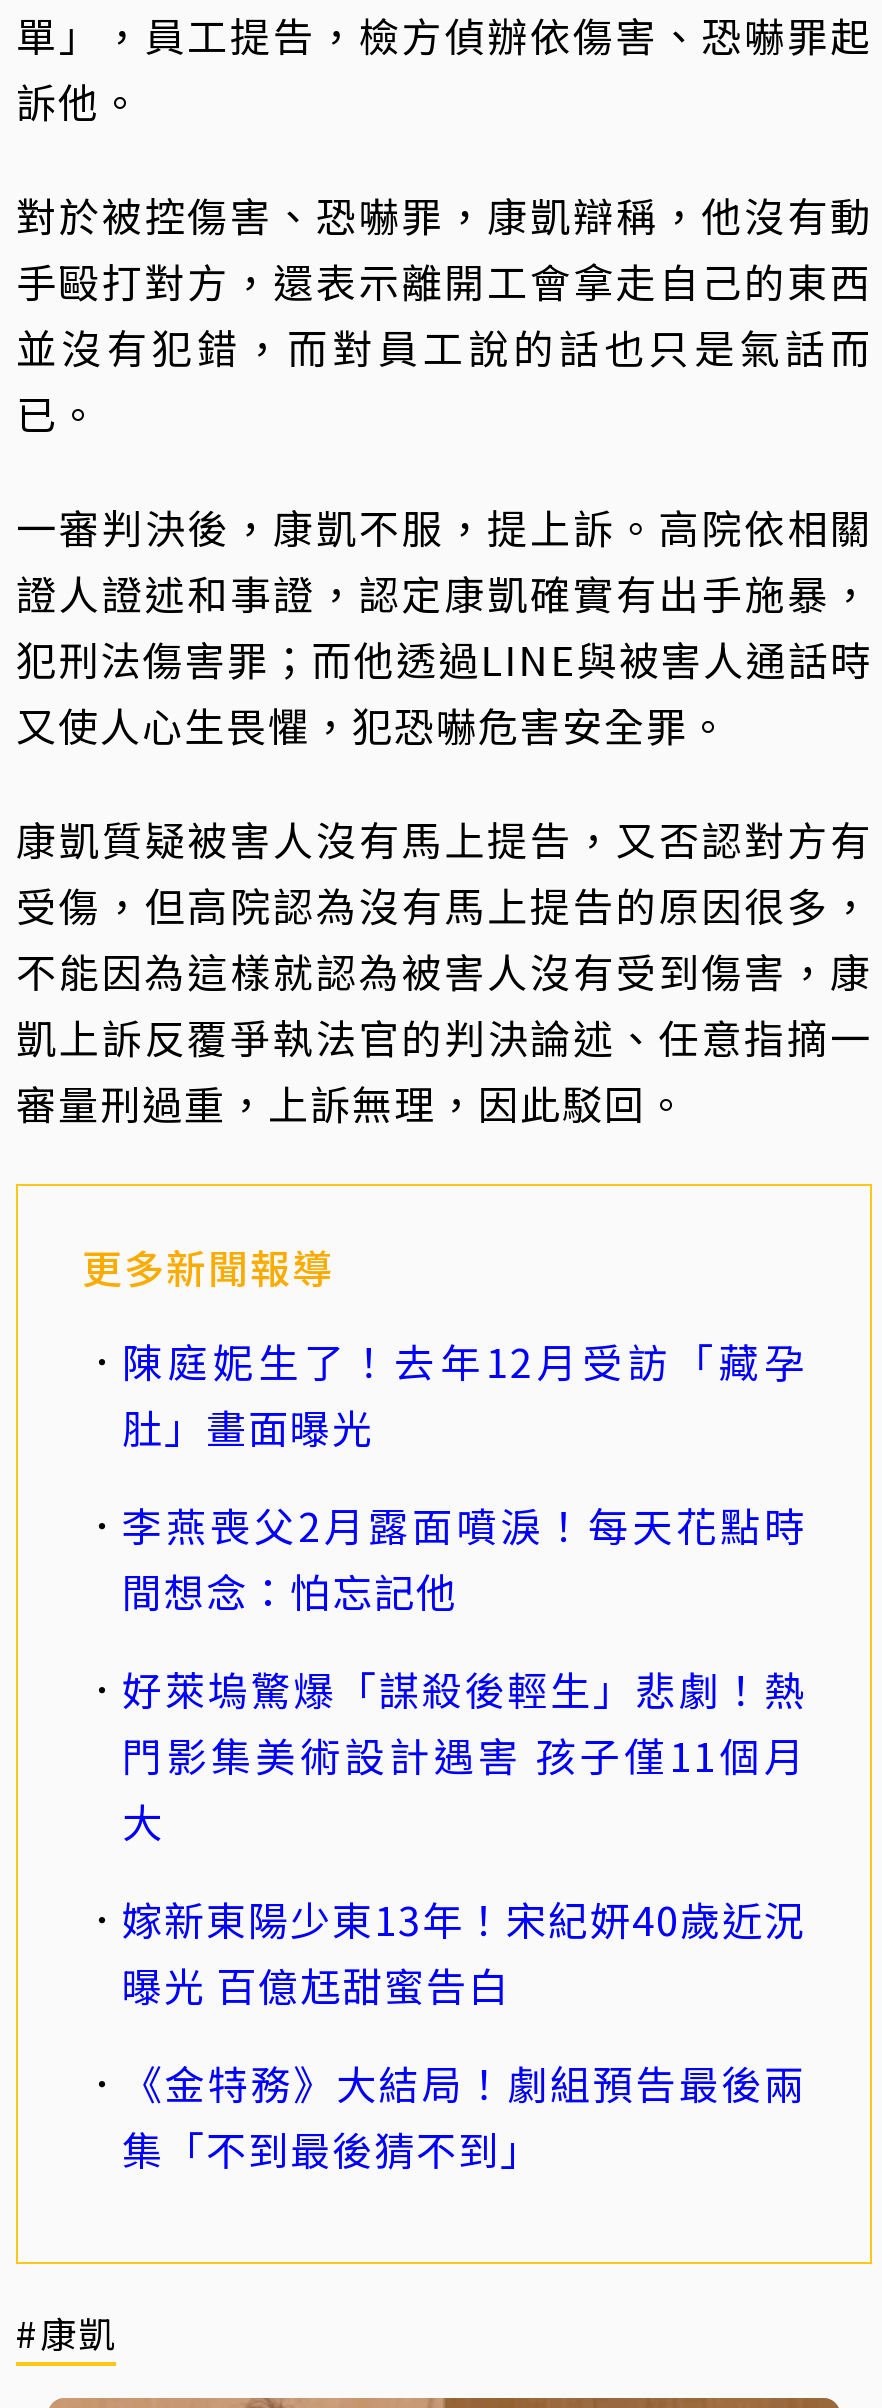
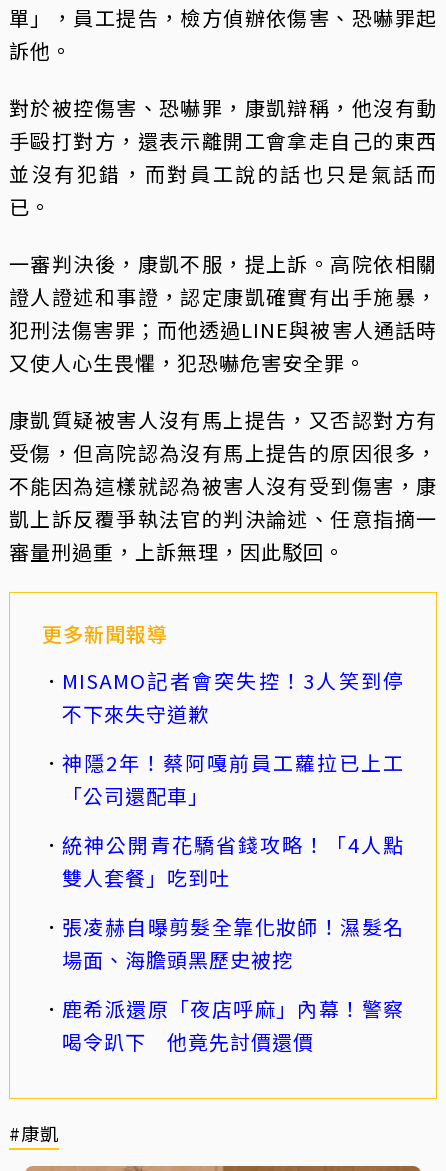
- 陳庭妮生了！去年12月受訪「藏孕
- 肚」畫面曝光
+ MISAMO記者會突失控！3人笑到停
+ 不下來失守道歉

- 李燕喪父2月露面噴淚！每天花點時
- 間想念：怕忘記他
+ 神隱2年！蔡阿嘎前員工蘿拉已上工
+ 「公司還配車」

- 好萊塢驚爆「謀殺後輕生」悲劇！熱
- 門影集美術設計遇害 孩子僅11個月
- 大
+ 統神公開青花驕省錢攻略！「4人點
+ 雙人套餐」吃到吐

- 嫁新東陽少東13年！宋紀妍40歲近況
- 曝光 百億尪甜蜜告白
+ 張凌赫自曝剪髮全靠化妝師！濕髮名
+ 場面、海膽頭黑歷史被挖

- 《金特務》大結局！劇組預告最後兩
- 集「不到最後猜不到」
+ 鹿希派還原「夜店呼麻」內幕！警察
+ 喝令趴下 他竟先討價還價
